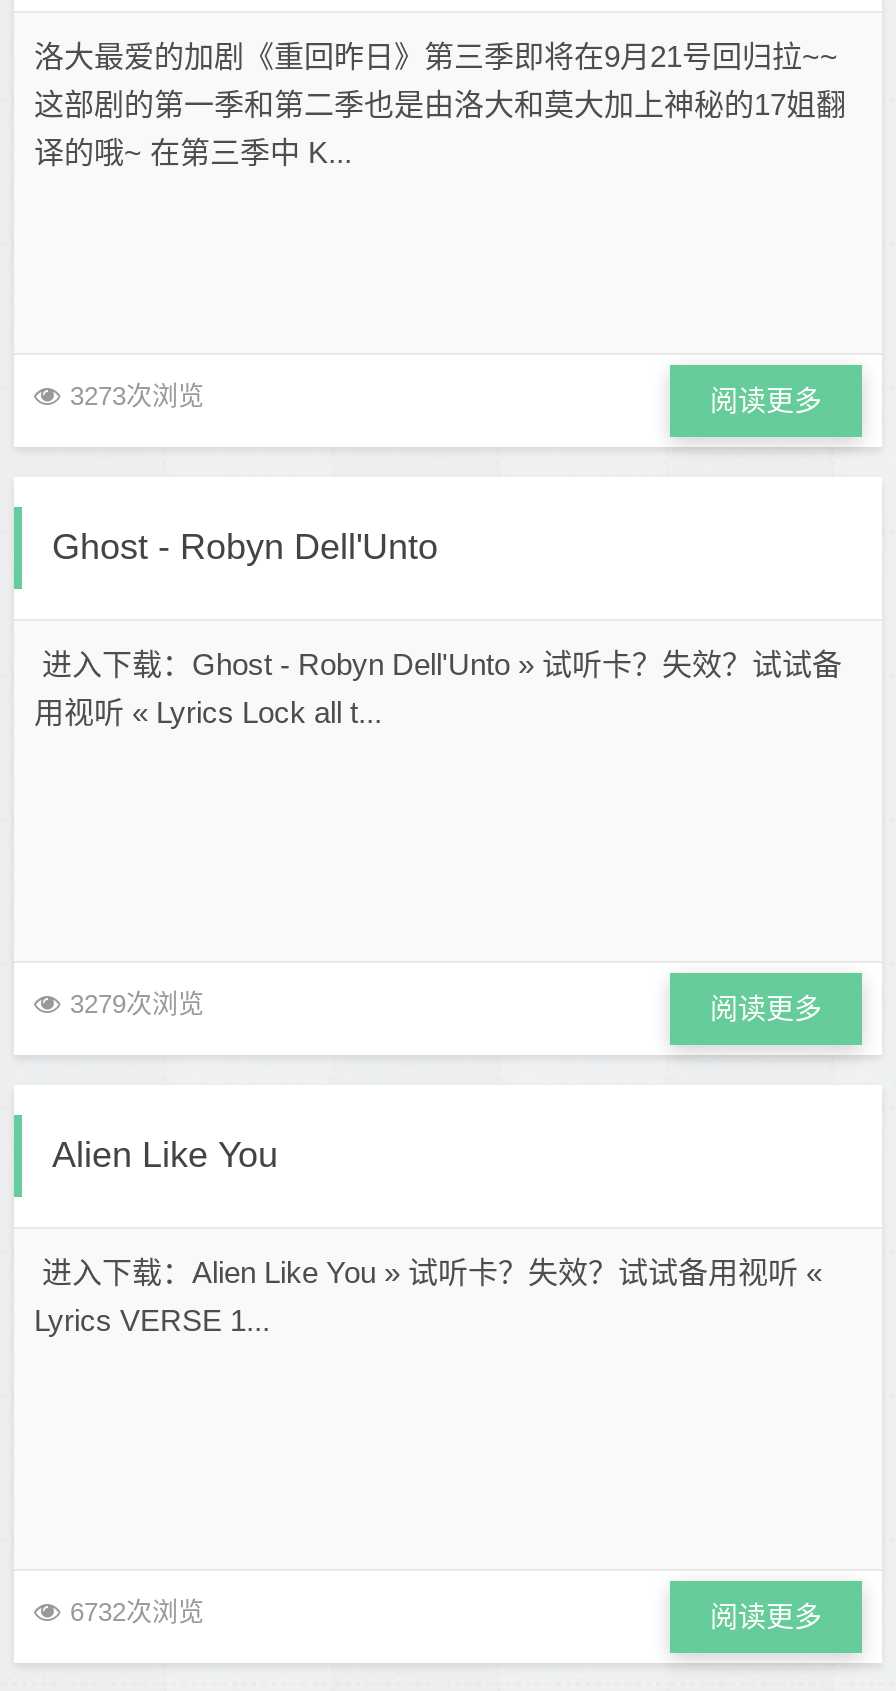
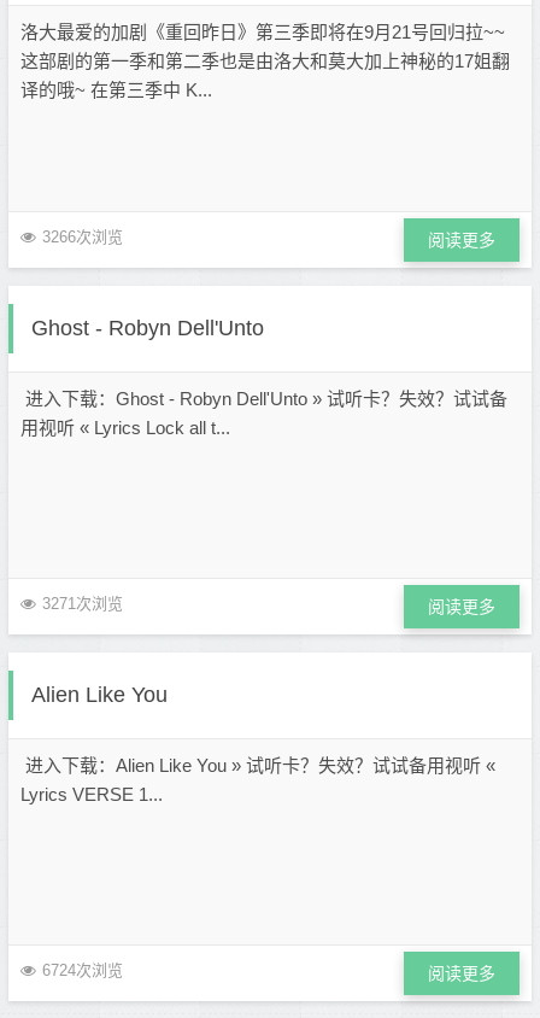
- 3273次浏览
+ 3266次浏览

- 3279次浏览
+ 3271次浏览

- 6732次浏览
+ 6724次浏览
